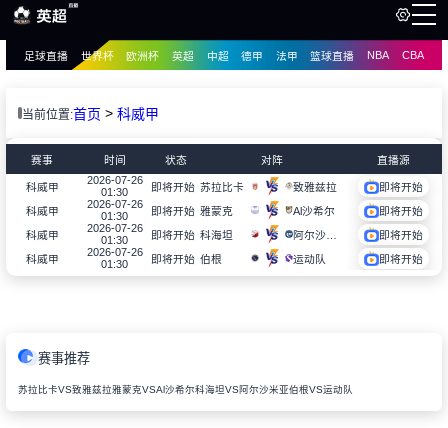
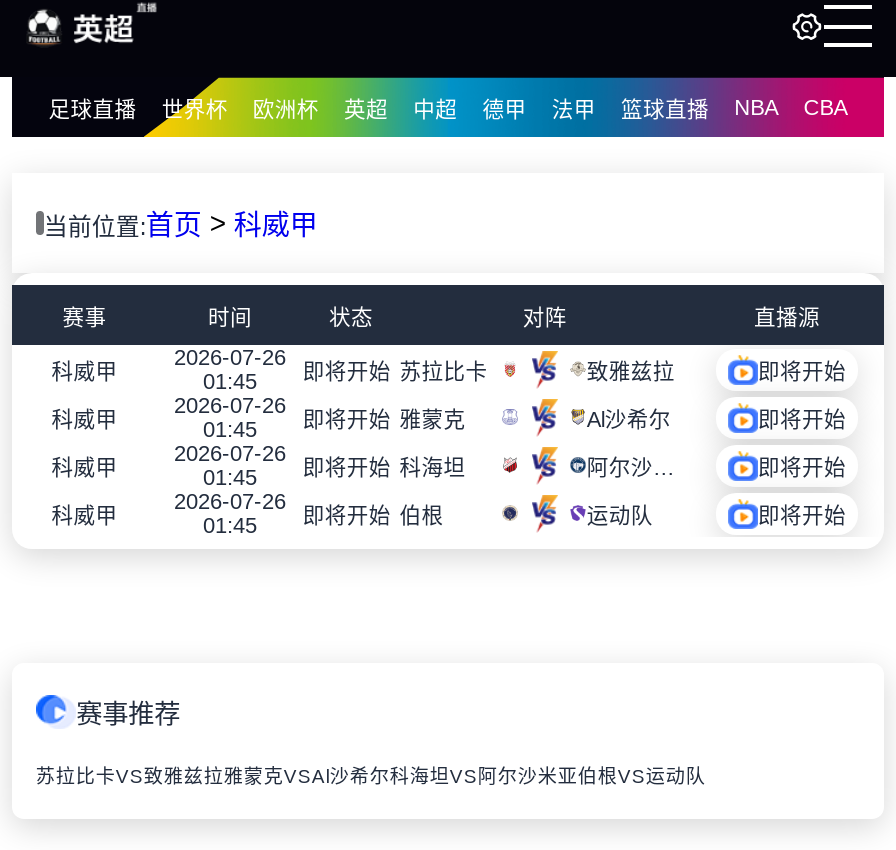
- 01:30 即将开始 苏拉比卡
+ 01:45 即将开始 苏拉比卡

- 01:30 即将开始 雅蒙克
+ 01:45 即将开始 雅蒙克

- 01:30 即将开始 科海坦
+ 01:45 即将开始 科海坦

- 01:30 即将开始 伯根
+ 01:45 即将开始 伯根
